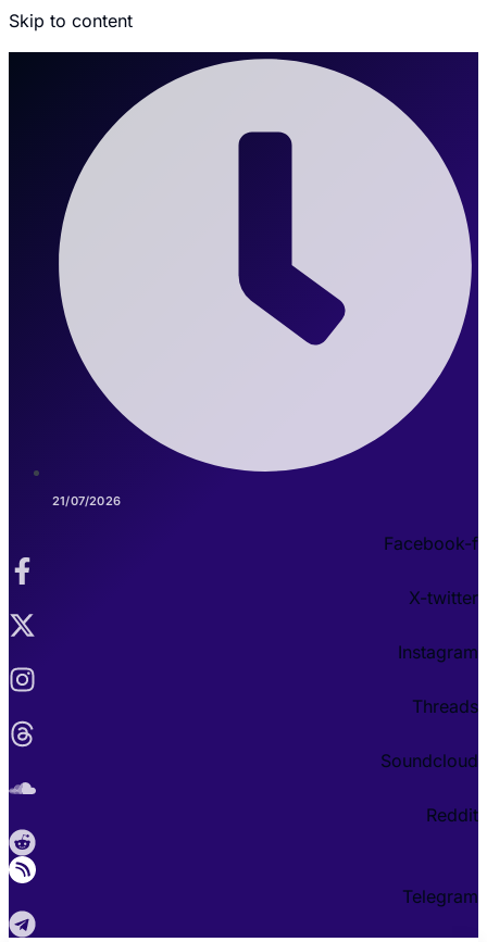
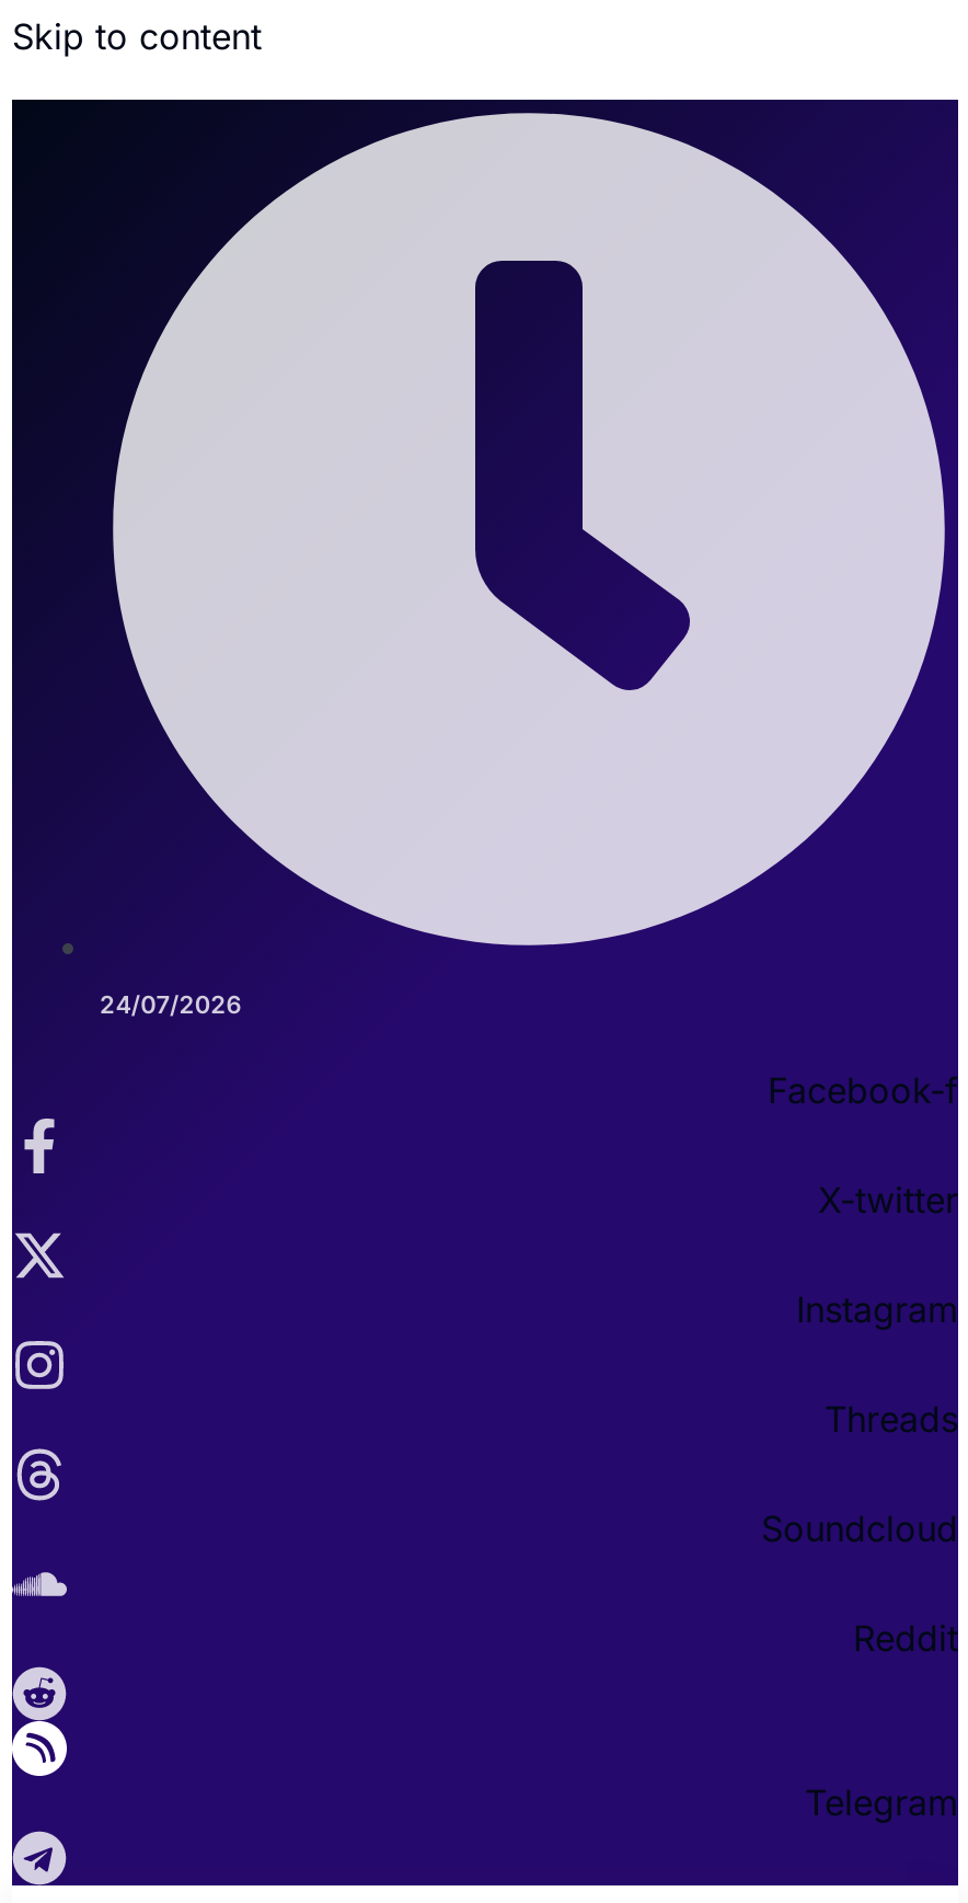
- 21/07/2026
+ 24/07/2026
